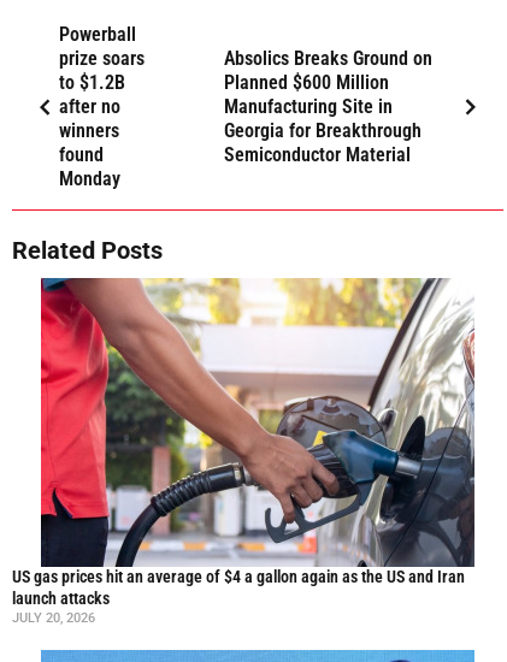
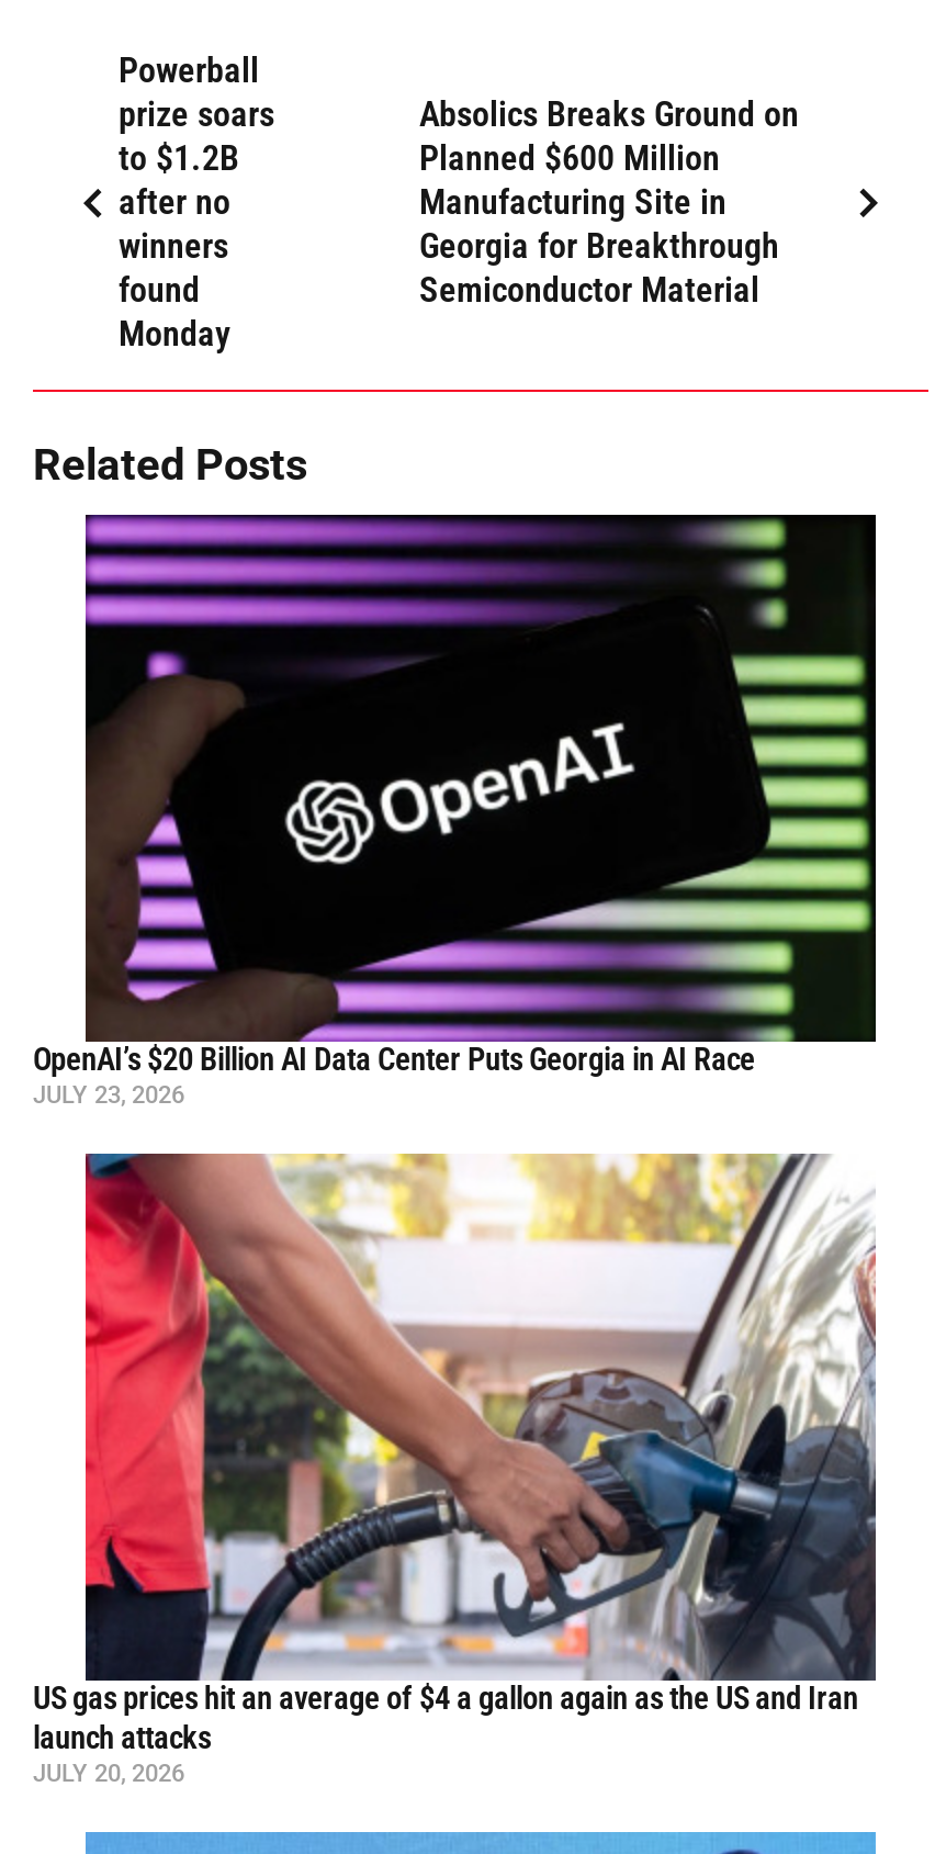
+ [image]
+ OpenAI’s $20 Billion AI Data Center Puts Georgia in AI Race
+ JULY 23, 2026
